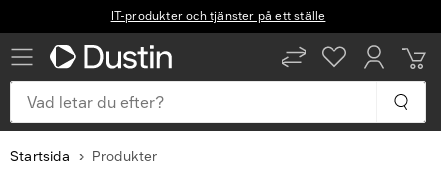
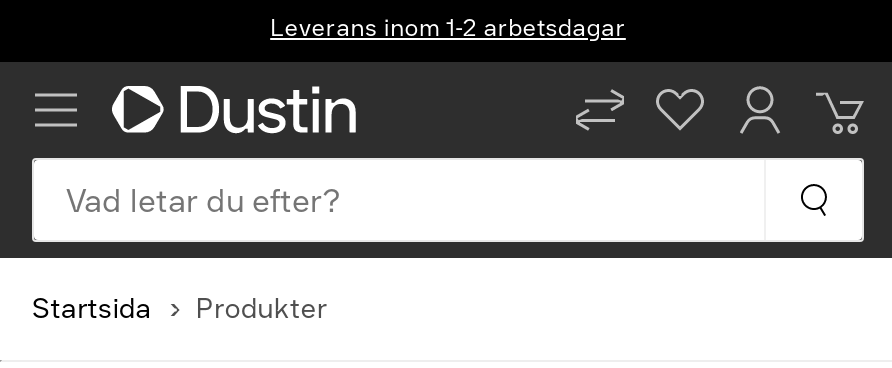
- IT-produkter och tjänster på ett ställe
+ Leverans inom 1-2 arbetsdagar
